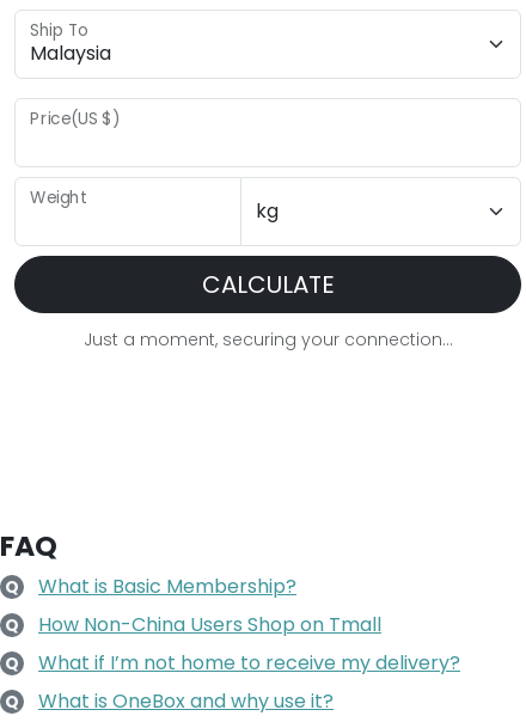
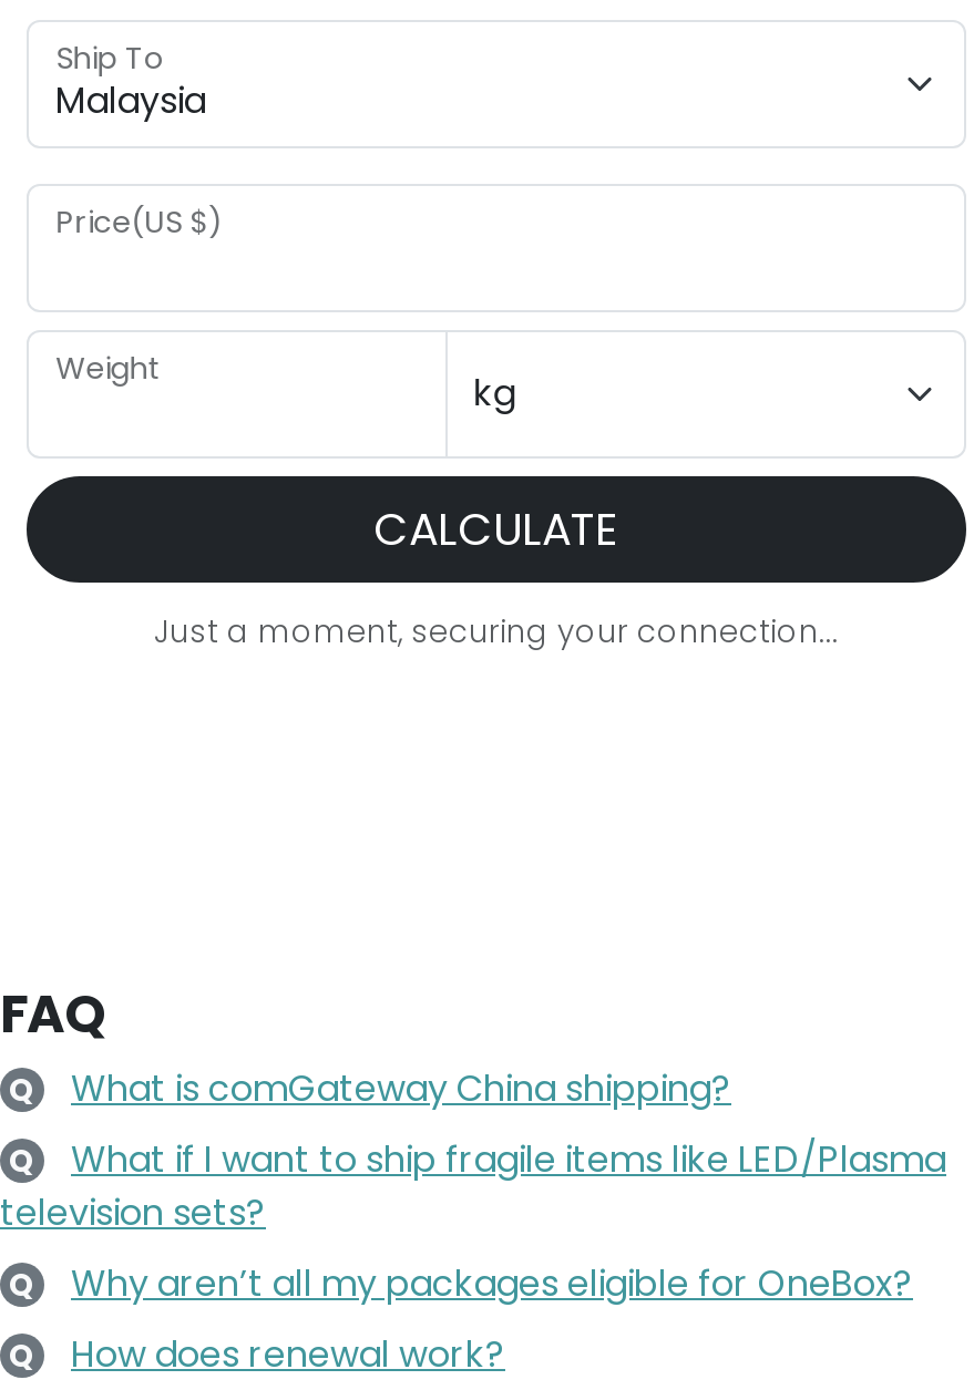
- What is Basic Membership?
+ What is comGateway China shipping?

- How Non-China Users Shop on Tmall
+ What if I want to ship fragile items like LED/Plasma
+ television sets?

- What if I’m not home to receive my delivery?
+ Why aren’t all my packages eligible for OneBox?

- What is OneBox and why use it?
+ How does renewal work?
